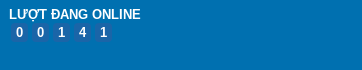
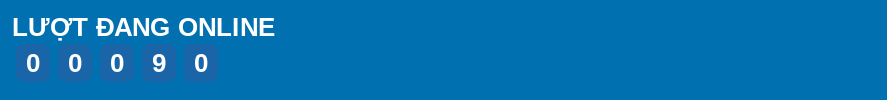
- 1
+ 0

- 4
+ 9

- 1
+ 0
